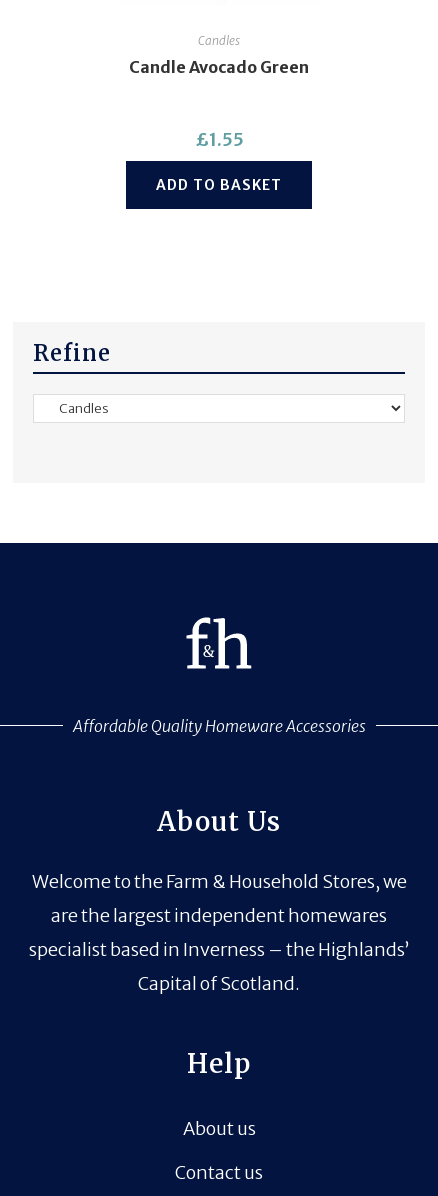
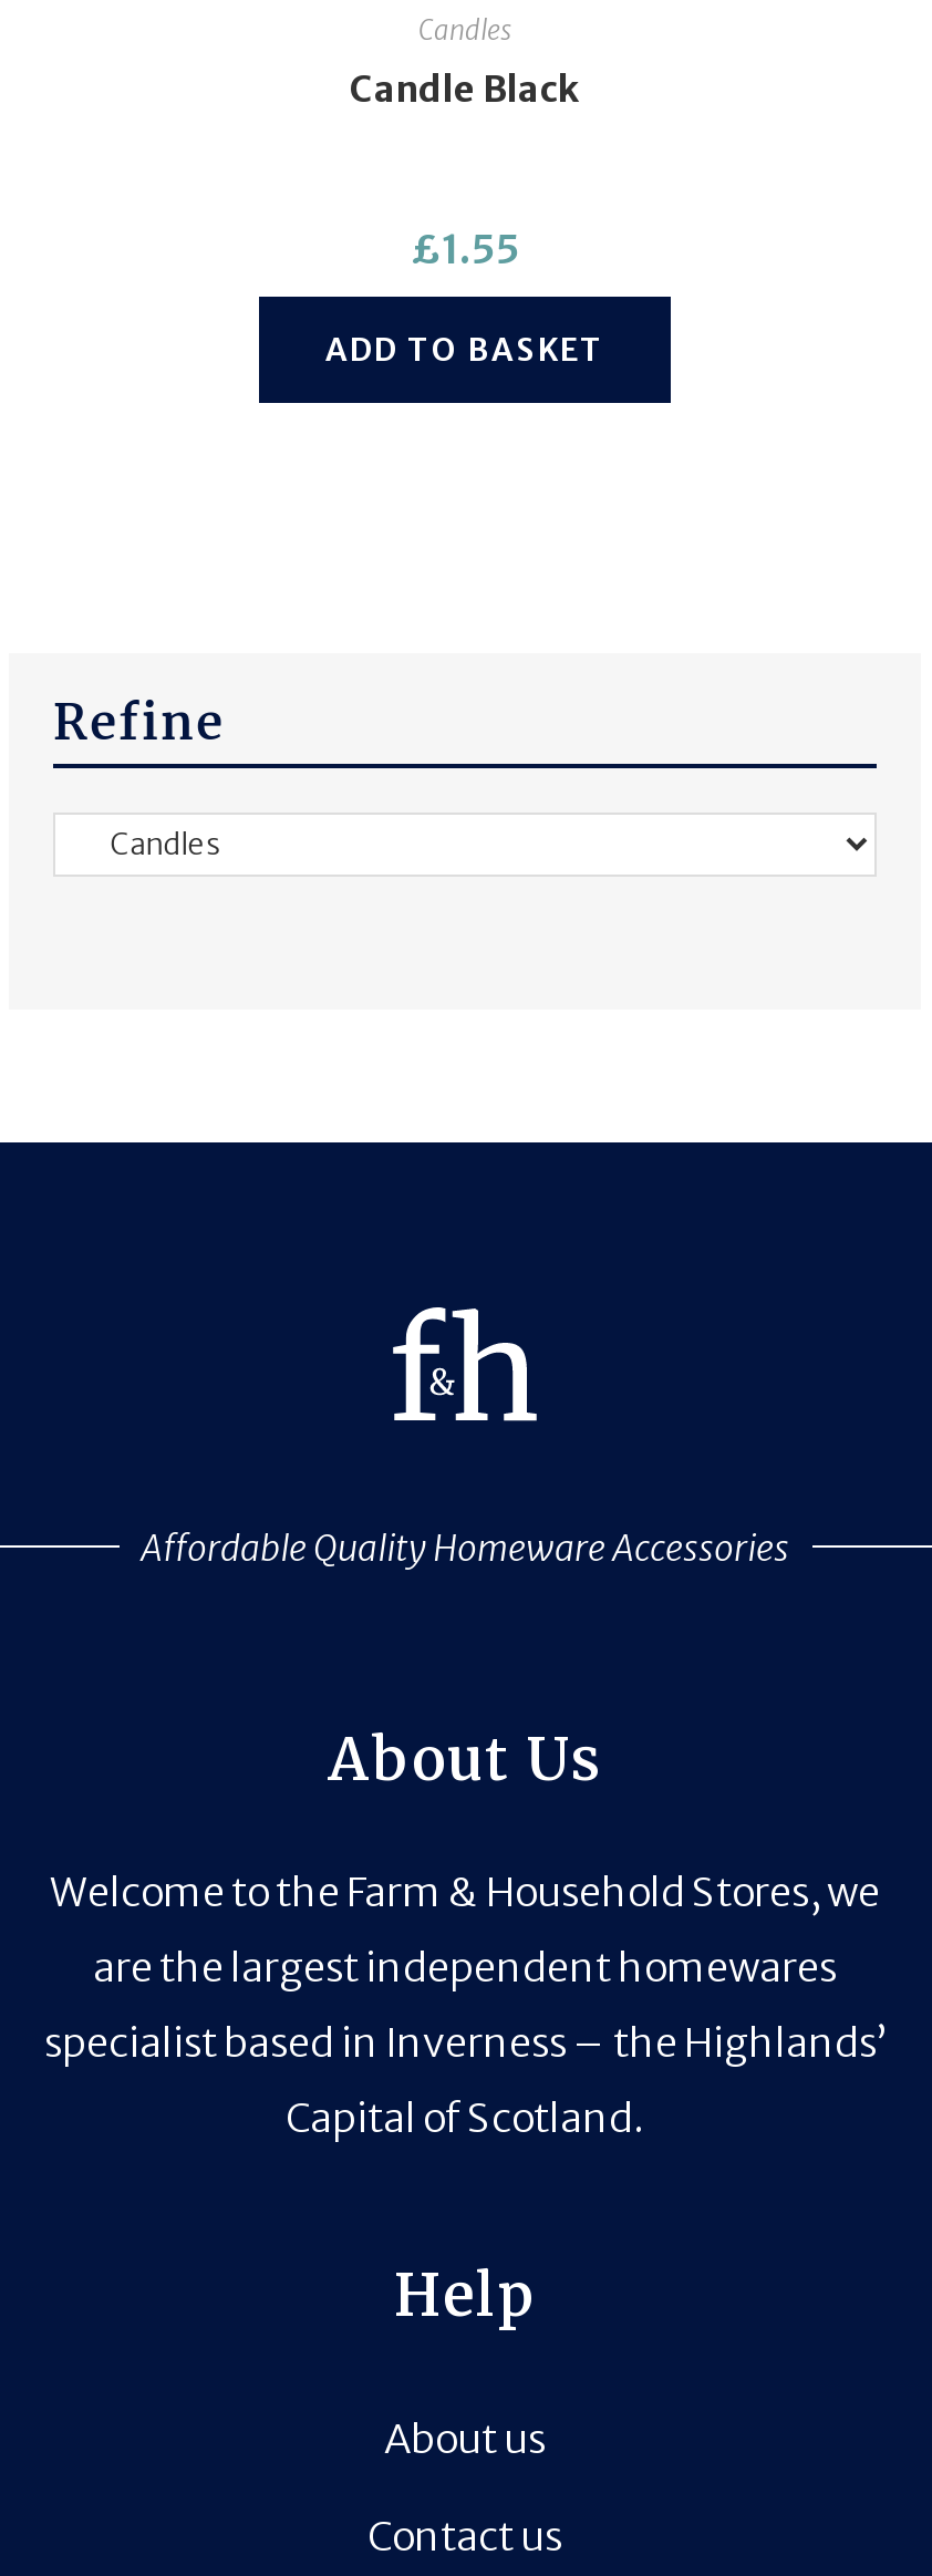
- Candle Avocado Green
+ Candle Black
